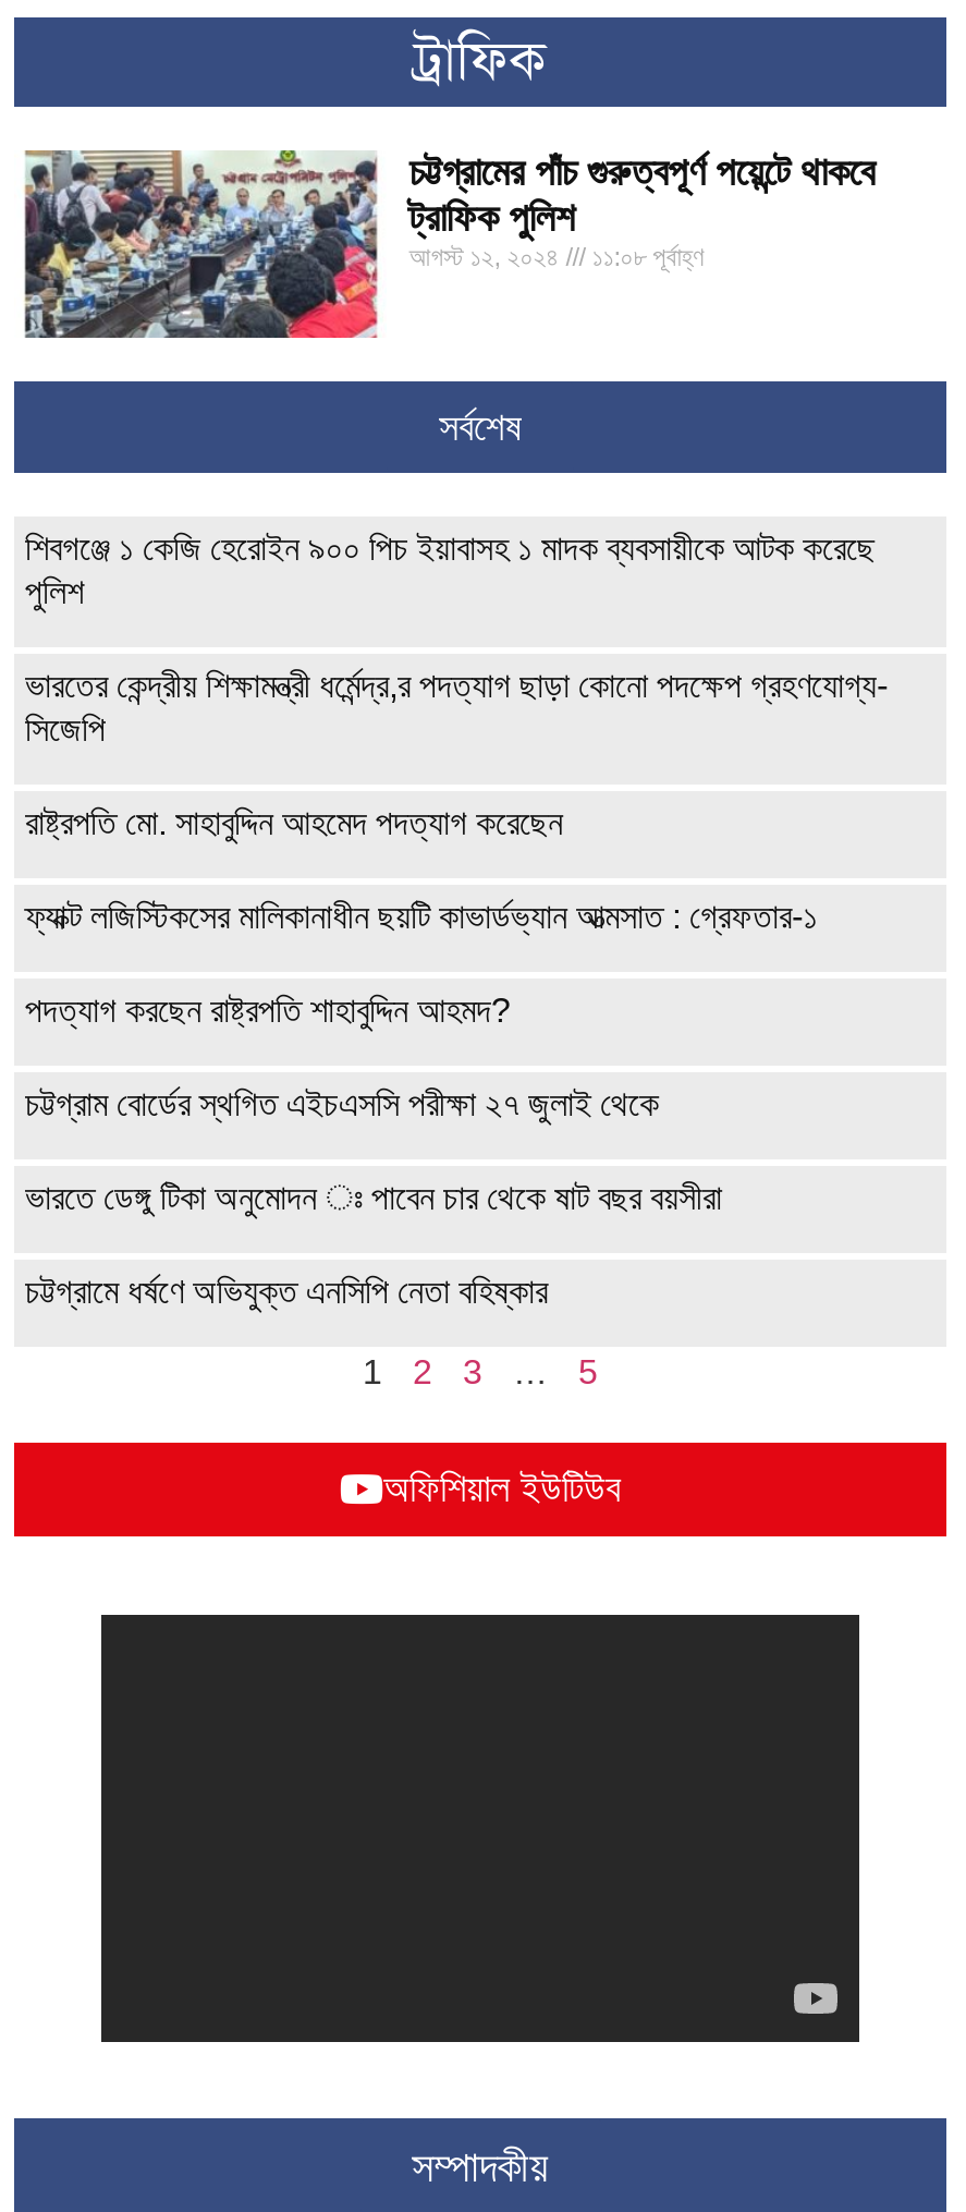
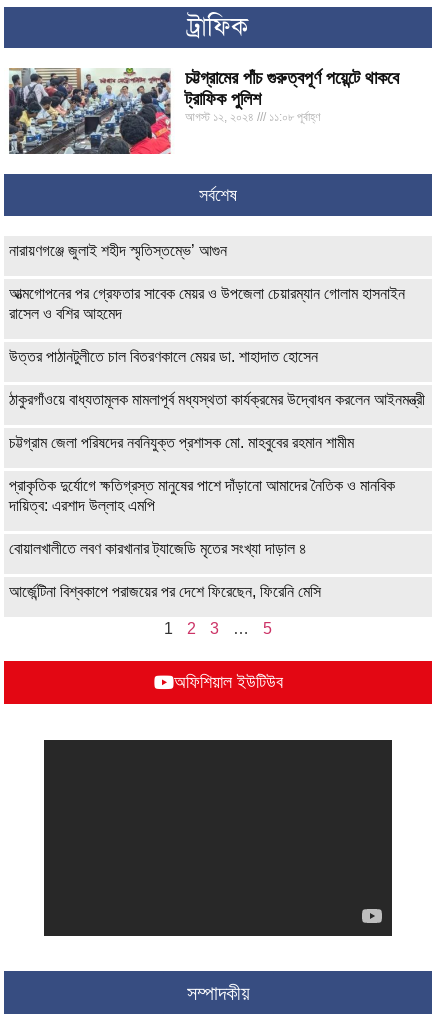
- শিবগঞ্জে ১ কেজি হেরোইন ৯০০ পিচ ইয়াবাসহ ১ মাদক ব্যবসায়ীকে আটক করেছে
- পুলিশ
+ নারায়ণগঞ্জে জুলাই শহীদ স্মৃতিস্তম্ভে’ আগুন

- ভারতের কেন্দ্রীয় শিক্ষামন্ত্রী ধর্মেন্দ্র,র পদত্যাগ ছাড়া কোনো পদক্ষেপ গ্রহণযোগ্য-
- সিজেপি
+ আত্মগোপনের পর গ্রেফতার সাবেক মেয়র ও উপজেলা চেয়ারম্যান গোলাম হাসনাইন
+ রাসেল ও বশির আহমেদ

- রাষ্ট্রপতি মো. সাহাবুদ্দিন আহমেদ পদত্যাগ করেছেন
+ উত্তর পাঠানটুলীতে চাল বিতরণকালে মেয়র ডা. শাহাদাত হোসেন

- ফ্যাক্ট লজিস্টিকসের মালিকানাধীন ছয়টি কাভার্ডভ্যান আত্মসাত : গ্রেফতার-১
+ ঠাকুরগাঁওয়ে বাধ্যতামূলক মামলাপূর্ব মধ্যস্থতা কার্যক্রমের উদ্বোধন করলেন আইনমন্ত্রী

- পদত্যাগ করছেন রাষ্ট্রপতি শাহাবুদ্দিন আহমদ?
+ চট্টগ্রাম জেলা পরিষদের নবনিযুক্ত প্রশাসক মো. মাহবুবের রহমান শামীম

- চট্টগ্রাম বোর্ডের স্থগিত এইচএসসি পরীক্ষা ২৭ জুলাই থেকে
+ প্রাকৃতিক দুর্যোগে ক্ষতিগ্রস্ত মানুষের পাশে দাঁড়ানো আমাদের নৈতিক ও মানবিক
+ দায়িত্ব: এরশাদ উল্লাহ এমপি

- ভারতে ডেঙ্গু টিকা অনুমোদন ঃ পাবেন চার থেকে ষাট বছর বয়সীরা
+ বোয়ালখালীতে লবণ কারখানার ট্যাজেডি মৃতের সংখ্যা দাড়াল ৪

- চট্টগ্রামে ধর্ষণে অভিযুক্ত এনসিপি নেতা বহিষ্কার
+ আর্জেন্টিনা বিশ্বকাপে পরাজয়ের পর দেশে ফিরেছেন, ফিরেনি মেসি
